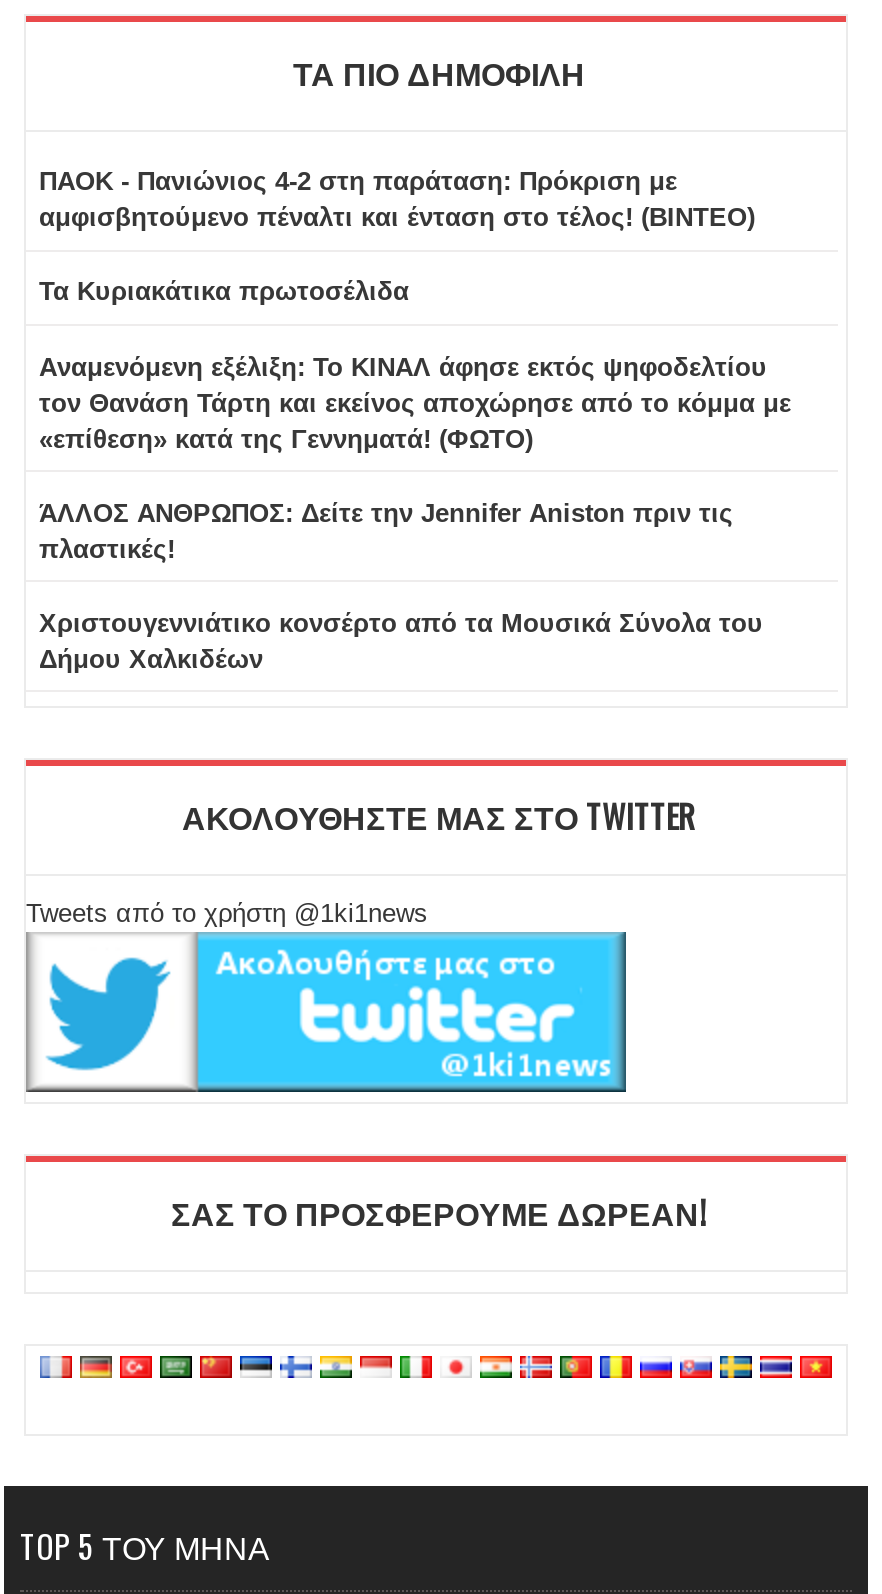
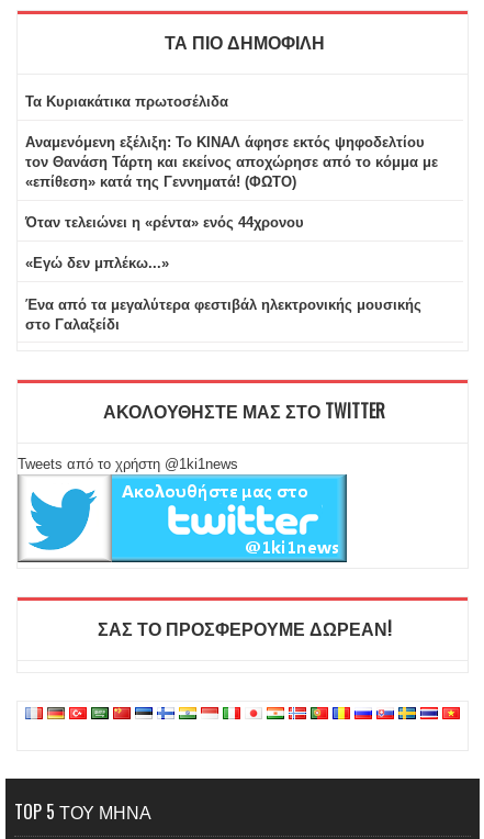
- ΠΑΟΚ - Πανιώνιος 4-2 στη παράταση: Πρόκριση με
- αμφισβητούμενο πέναλτι και ένταση στο τέλος! (ΒΙΝΤΕΟ)

moved up: Τα Κυριακάτικα πρωτοσέλιδα | Αναμενόμενη εξέλιξη: Το ΚΙΝΑΛ άφησε εκτός ψηφοδελτίου | τον Θανάση Τάρτη και εκείνος αποχώρησε από το κόμμα με | «επίθεση» κατά της Γεννηματά! (ΦΩΤΟ)

- ΆΛΛΟΣ ΑΝΘΡΩΠΟΣ: Δείτε την Jennifer Aniston πριν τις
- πλαστικές!
- Xριστουγεννιάτικο κονσέρτο από τα Μουσικά Σύνολα του
- Δήμου Χαλκιδέων
+ Όταν τελειώνει η «ρέντα» ενός 44χρονου
+ «Εγώ δεν μπλέκω...»
+ Ένα από τα μεγαλύτερα φεστιβάλ ηλεκτρονικής μουσικής
+ στο Γαλαξείδι
